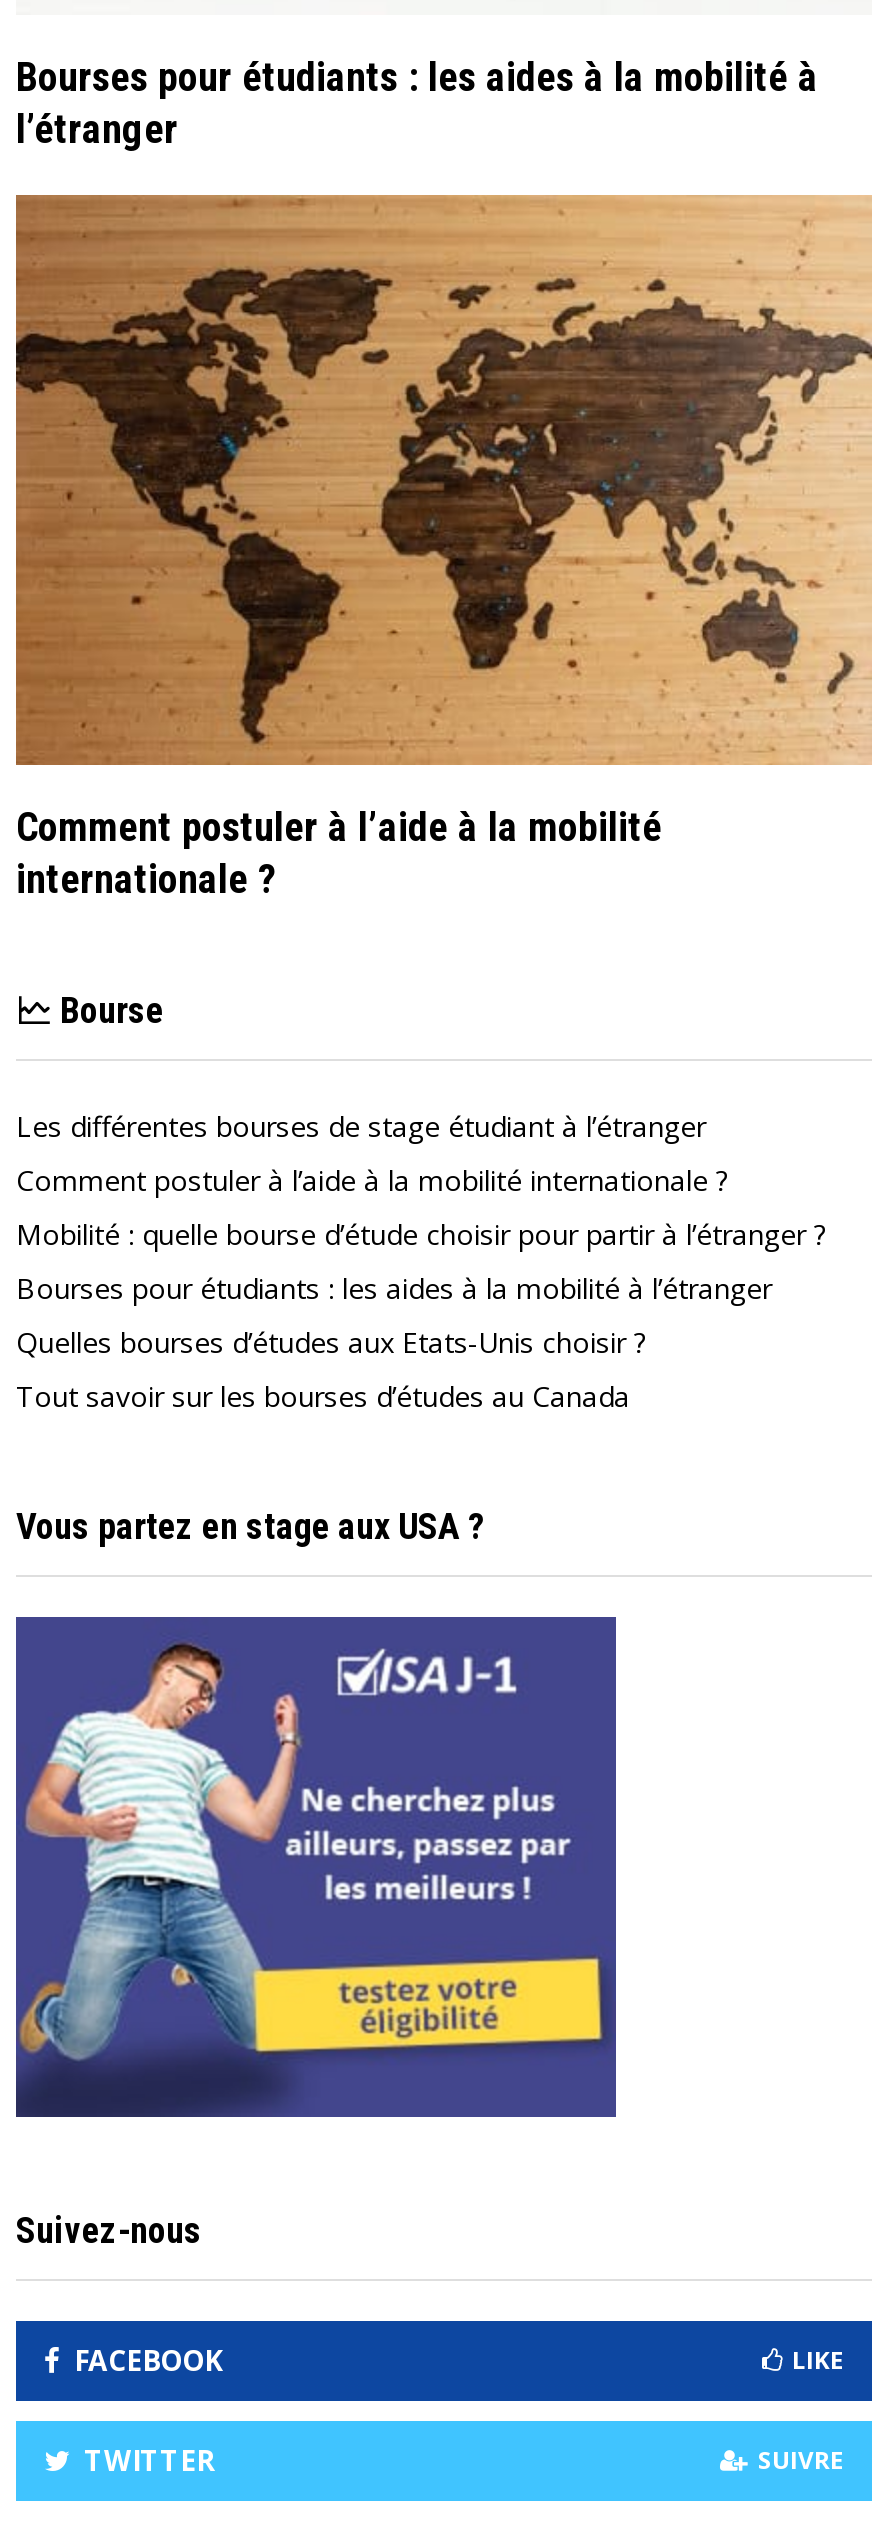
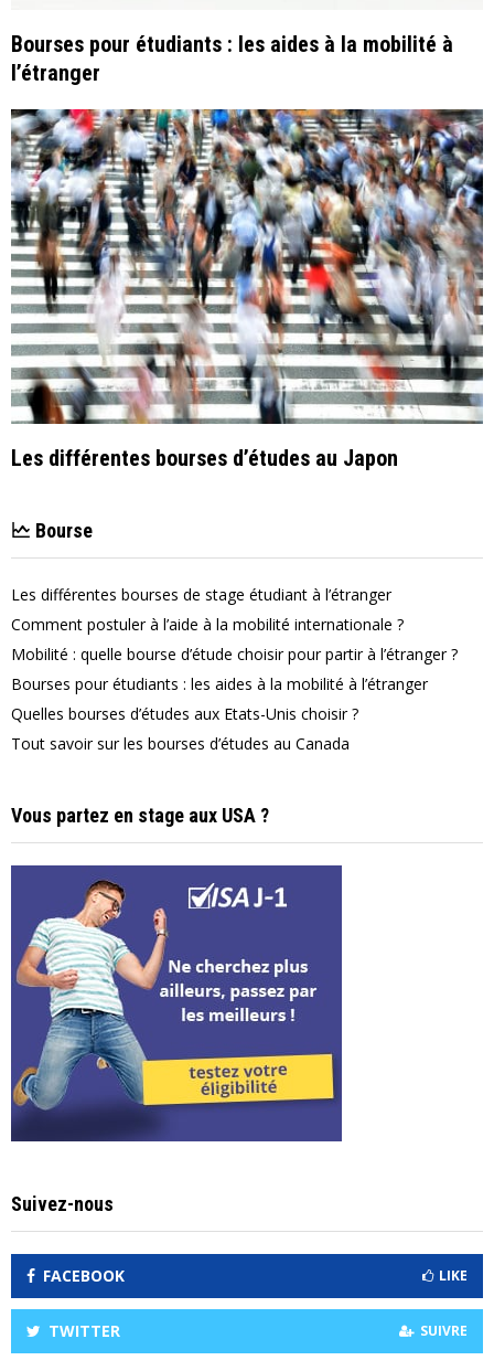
- [image]
- Comment postuler à l’aide à la mobilité
- internationale ?
+ [image]
+ Les différentes bourses d’études au Japon
